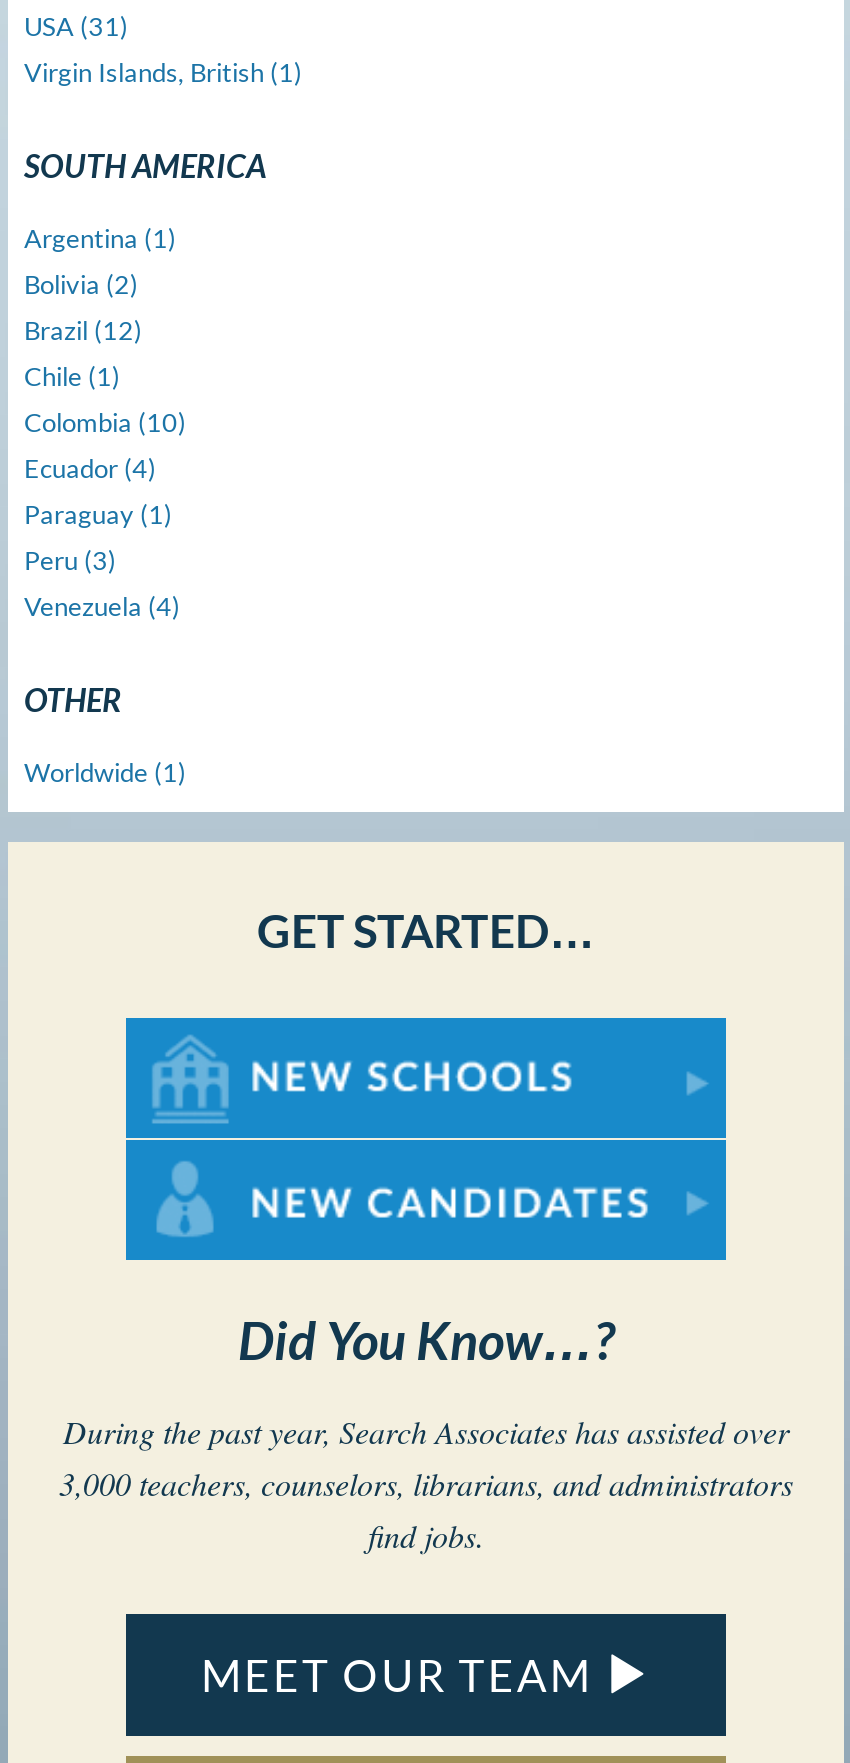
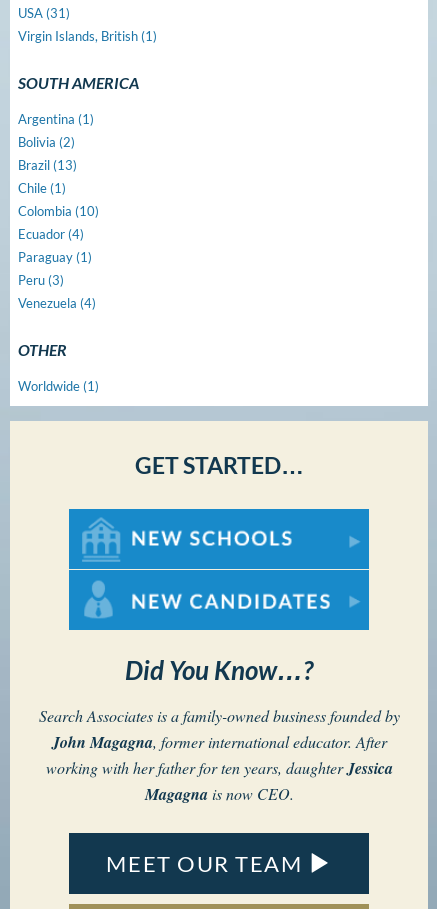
- Brazil (12)
+ Brazil (13)

- During the past year, Search Associates has assisted over
- 3,000 teachers, counselors, librarians, and administrators
- find jobs.
+ Search Associates is a family-owned business founded by
+ John Magagna, former international educator. After
+ working with her father for ten years, daughterJessica
+ Magagna is now CEO.
